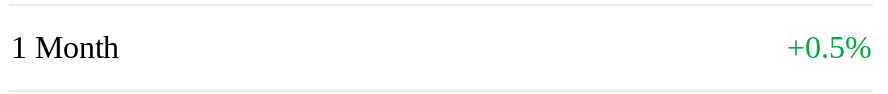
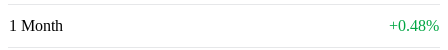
- +0.5%
+ +0.48%
